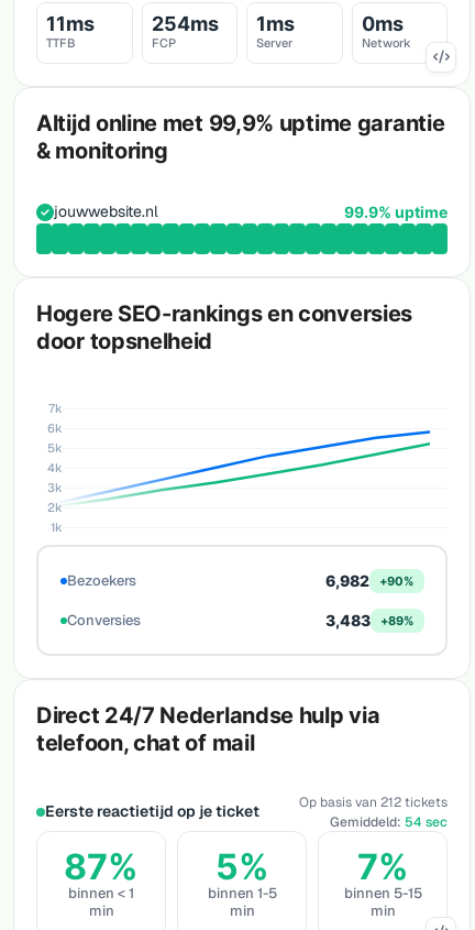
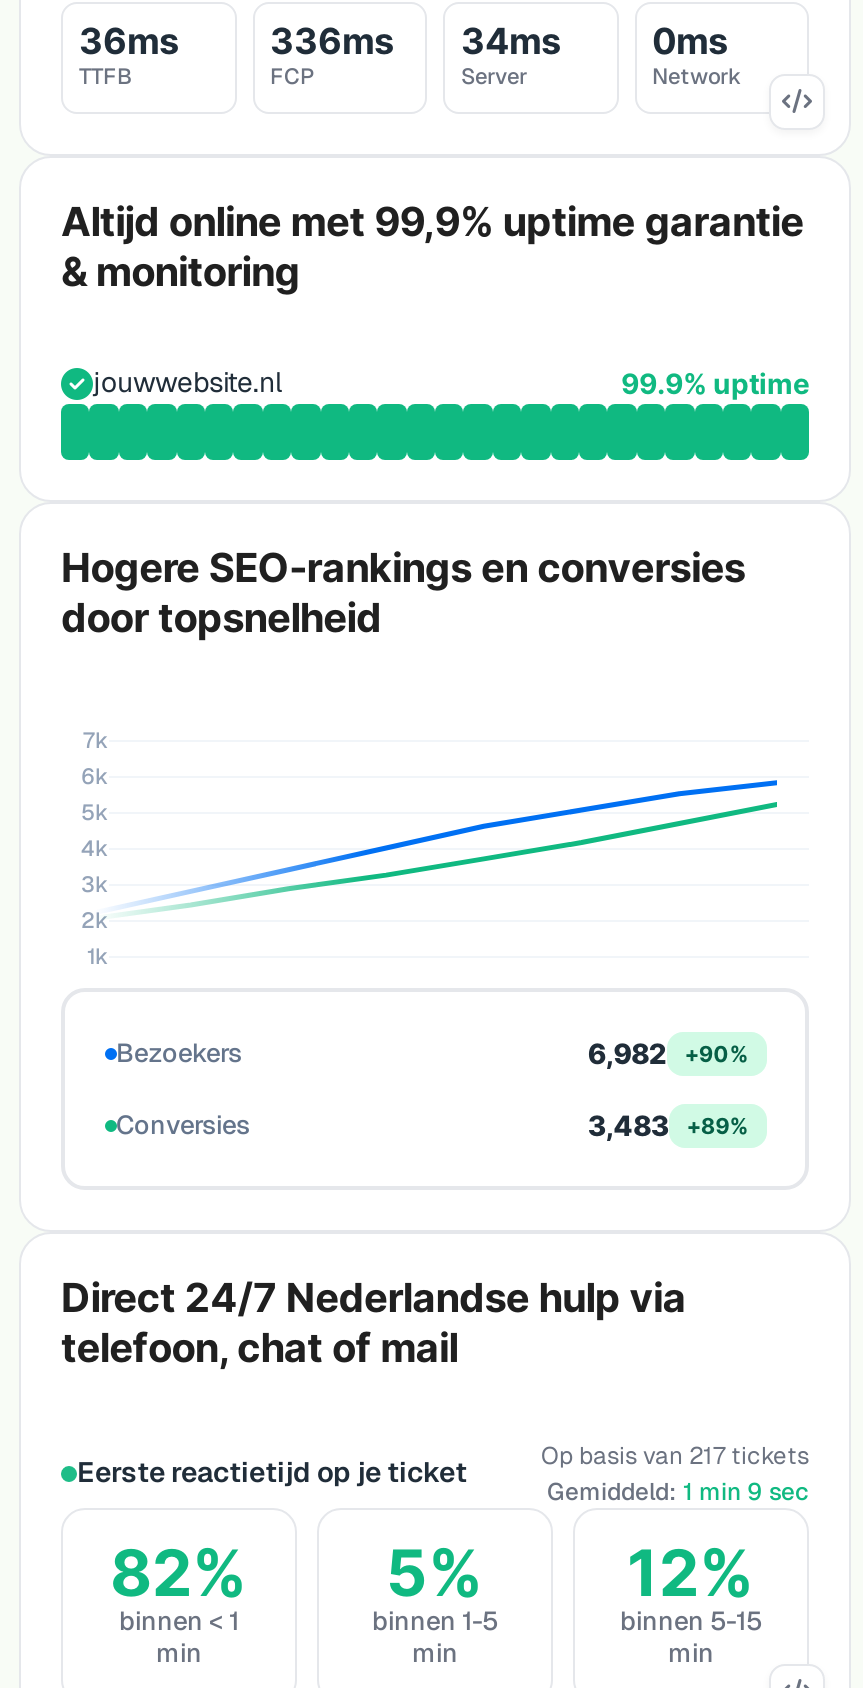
- 11ms
+ 36ms

- 254ms
+ 336ms

- 1ms
+ 34ms

- Op basis van 212 tickets
- Gemiddeld: 54 sec
- 87%
+ Op basis van 217 tickets
+ Gemiddeld: 1 min 9 sec
+ 82%

- 7%
+ 12%
